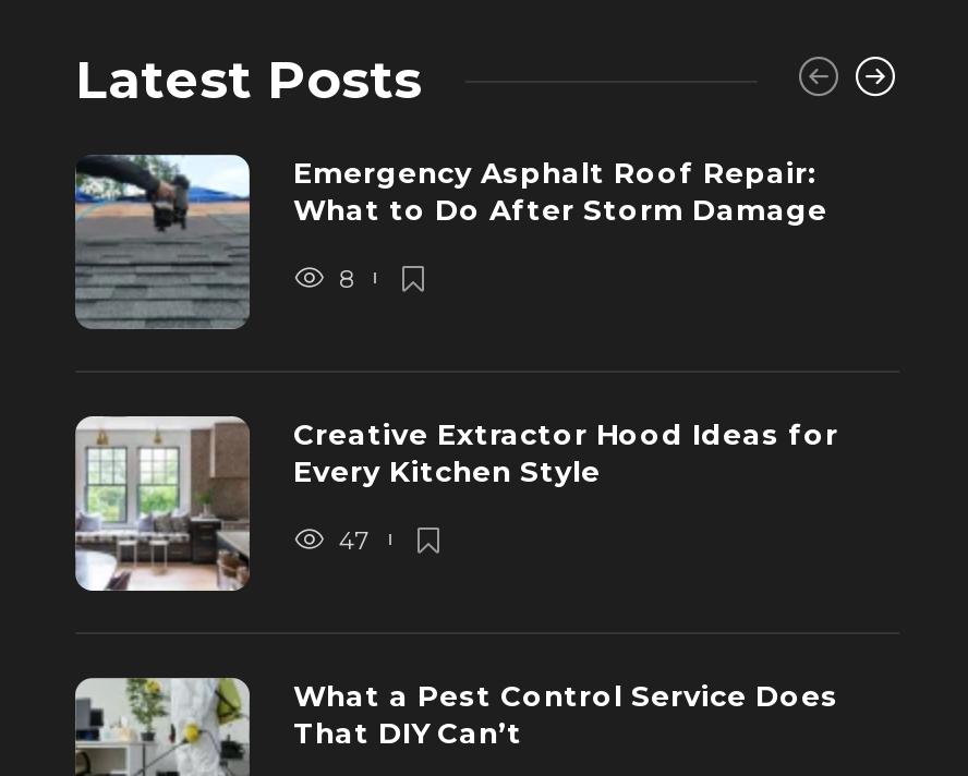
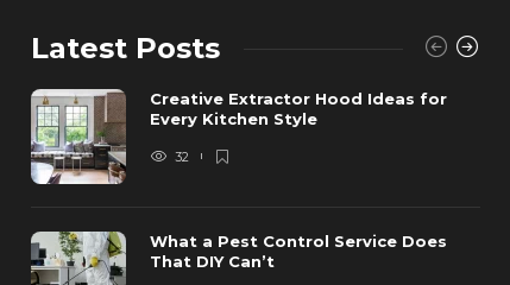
- [image]
- Emergency Asphalt Roof Repair:
- What to Do After Storm Damage
- 8

- 47
+ 32
